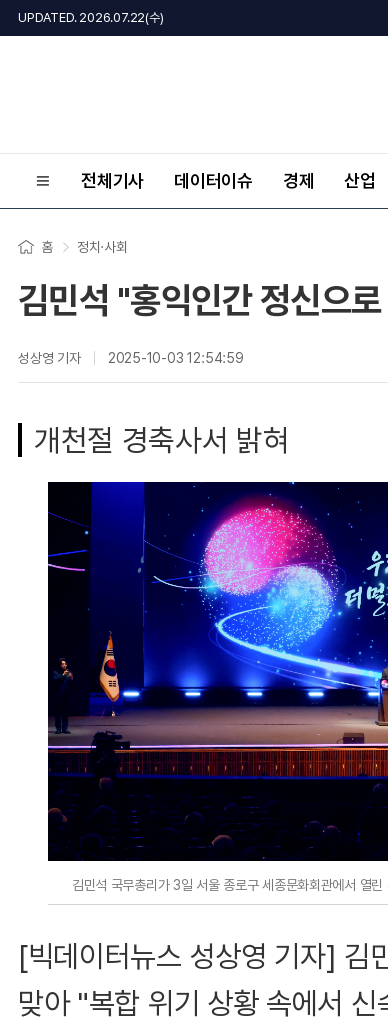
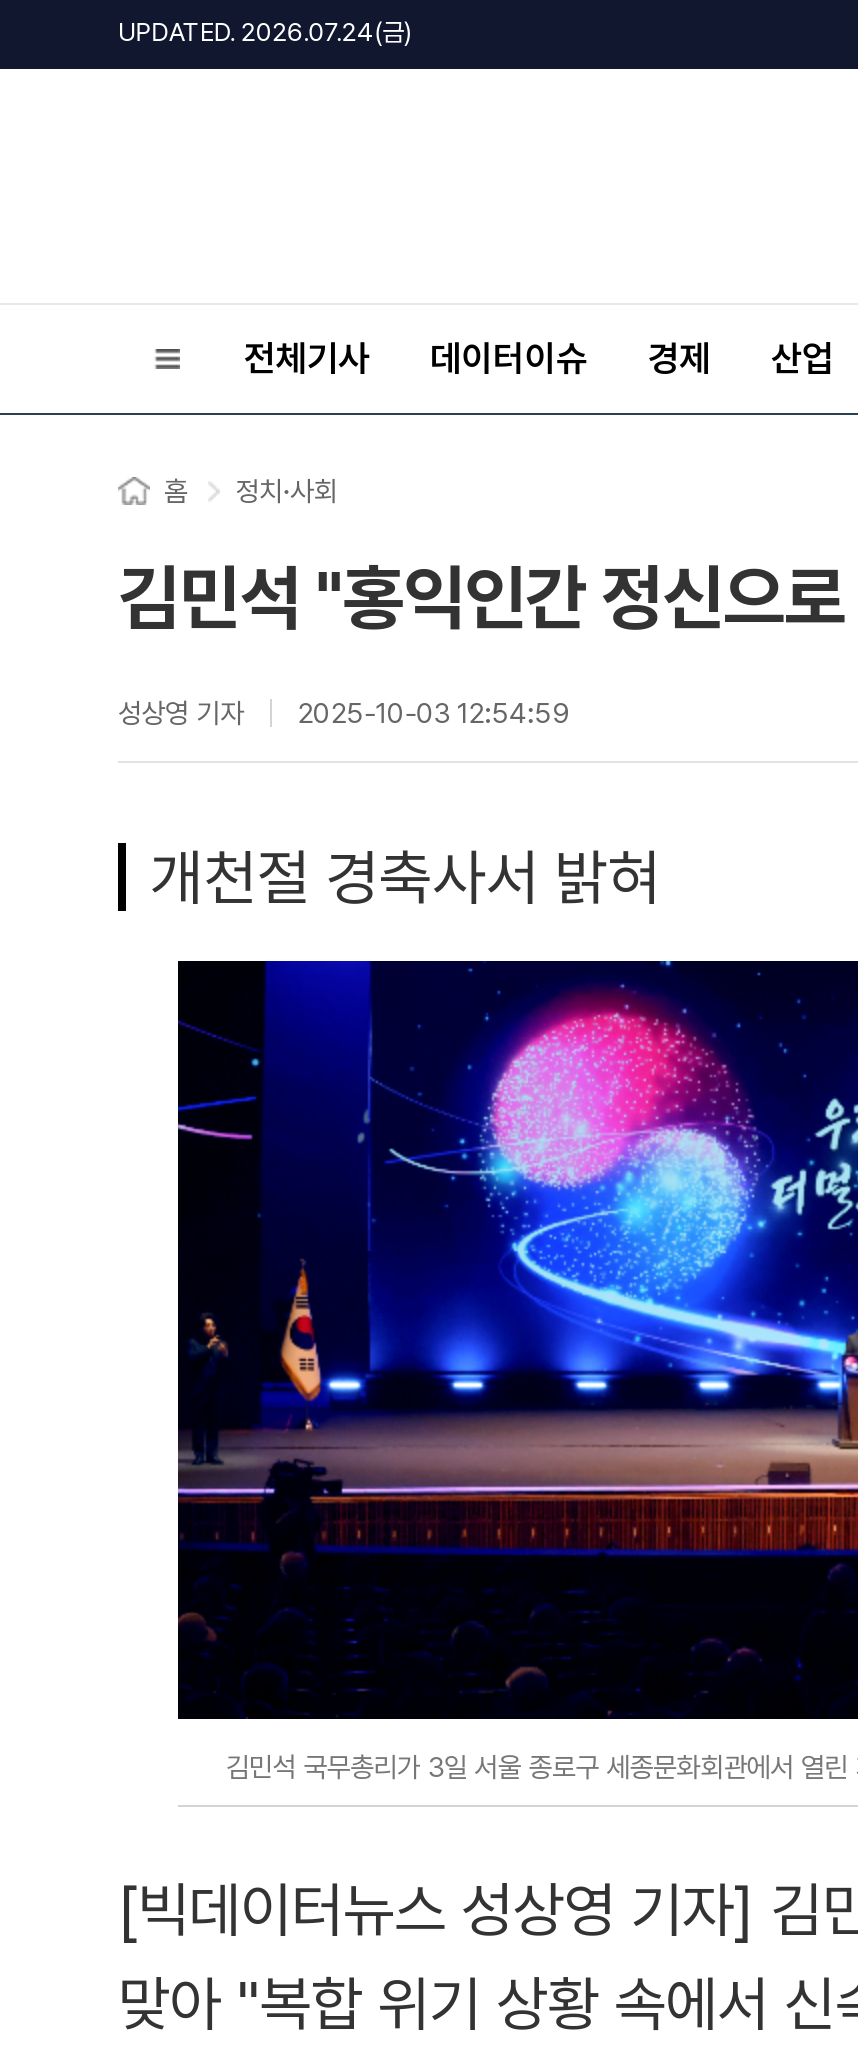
- UPDATED. 2026.07.22(수)
+ UPDATED. 2026.07.24(금)
